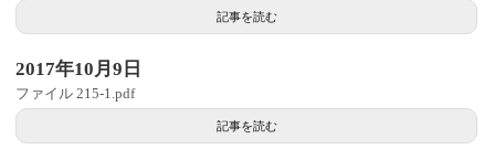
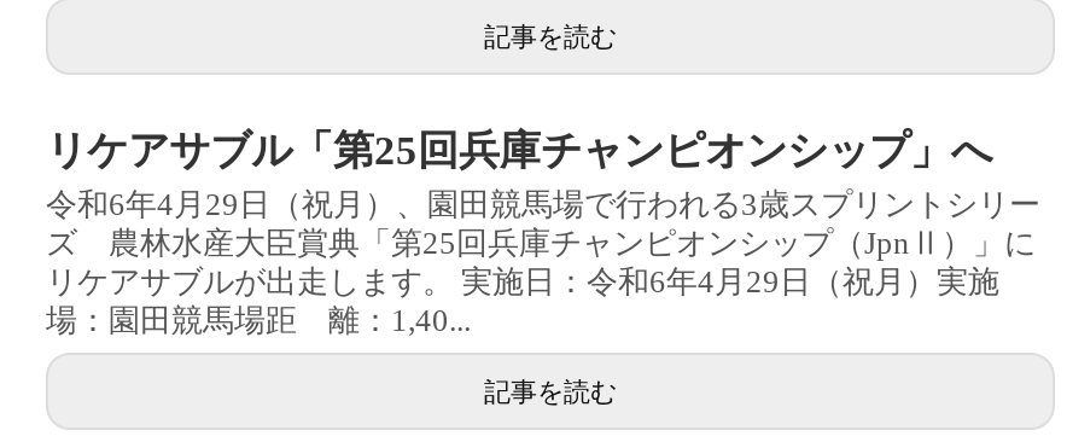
- 2017年10月9日
- ファイル 215-1.pdf
+ リケアサブル「第25回兵庫チャンピオンシップ」へ
+ 令和6年4月29日（祝月）、園田競馬場で行われる3歳スプリントシリー
+ ズ 農林水産大臣賞典「第25回兵庫チャンピオンシップ（JpnⅡ）」に
+ リケアサブルが出走します。 実施日：令和6年4月29日（祝月）実施
+ 場：園田競馬場距 離：1,40...
